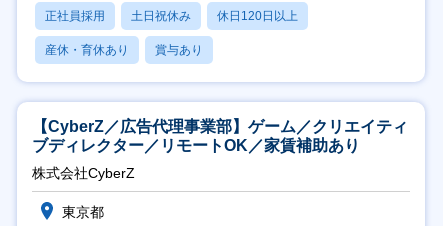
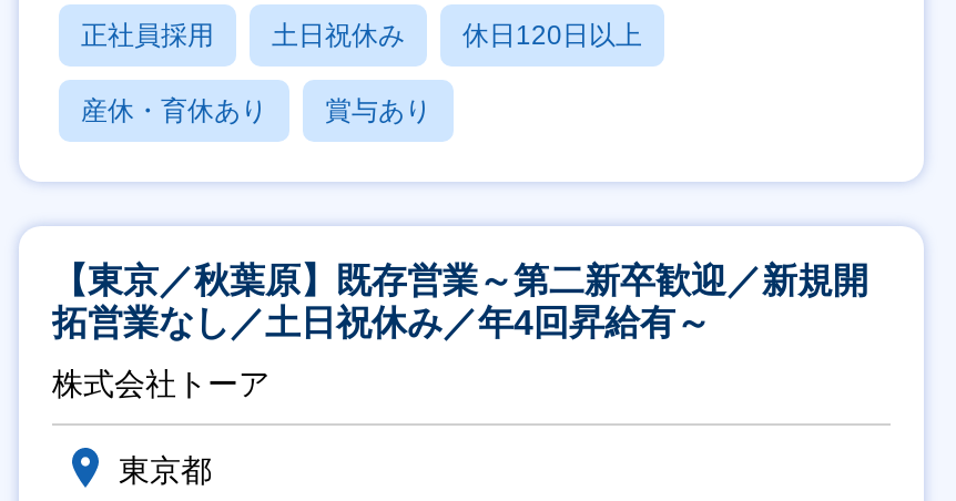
- 【CyberZ／広告代理事業部】ゲーム／クリエイティ
- ブディレクター／リモートOK／家賃補助あり
+ 【東京／秋葉原】既存営業～第二新卒歓迎／新規開
+ 拓営業なし／土日祝休み／年4回昇給有～

- 株式会社CyberZ
+ 株式会社トーア
